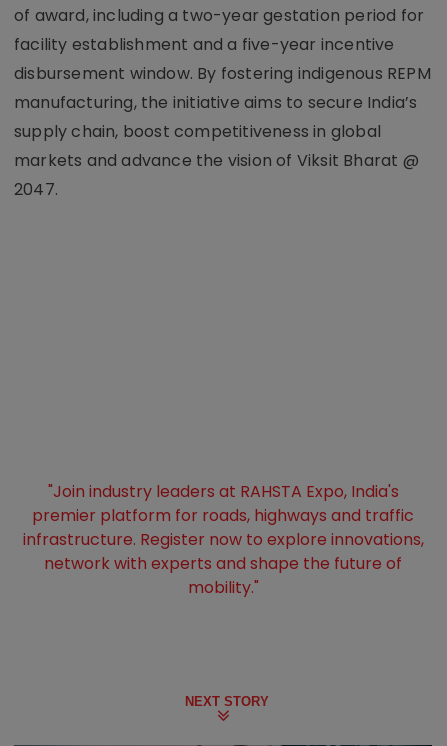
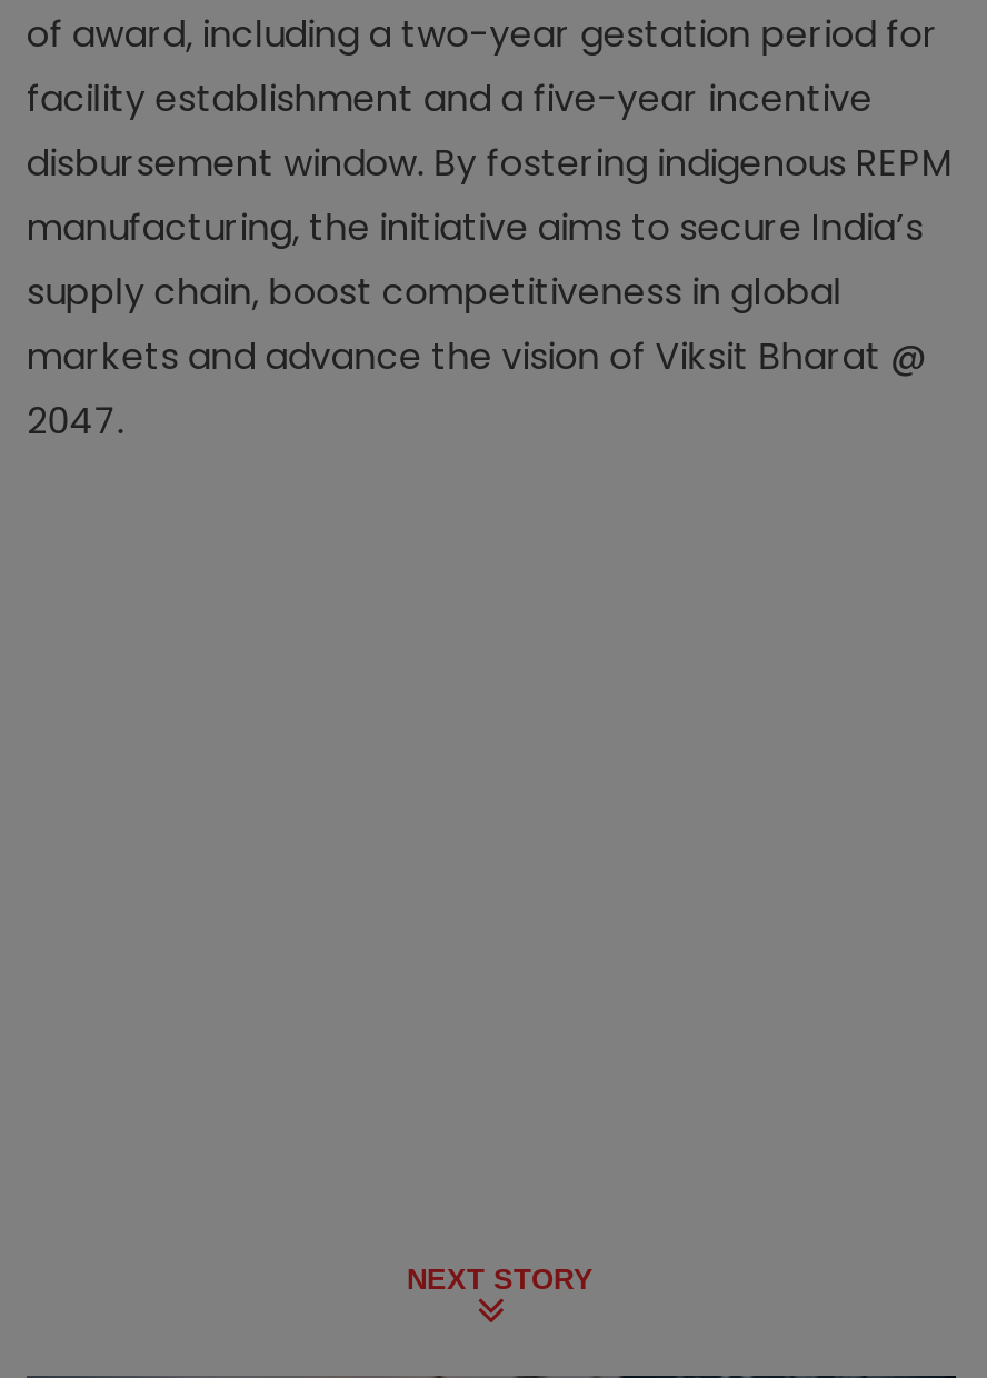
- "Join industry leaders at RAHSTA Expo, India's
- premier platform for roads, highways and traffic
- infrastructure. Register now to explore innovations,
- network with experts and shape the future of
- mobility."
